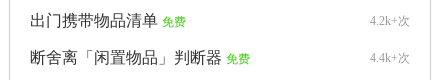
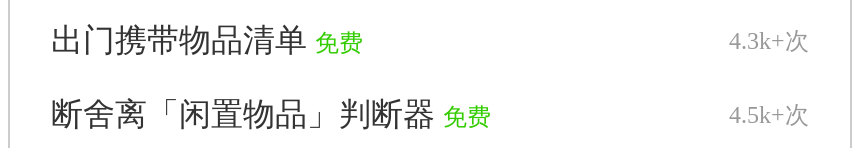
- 4.2k+次
+ 4.3k+次

- 4.4k+次
+ 4.5k+次
